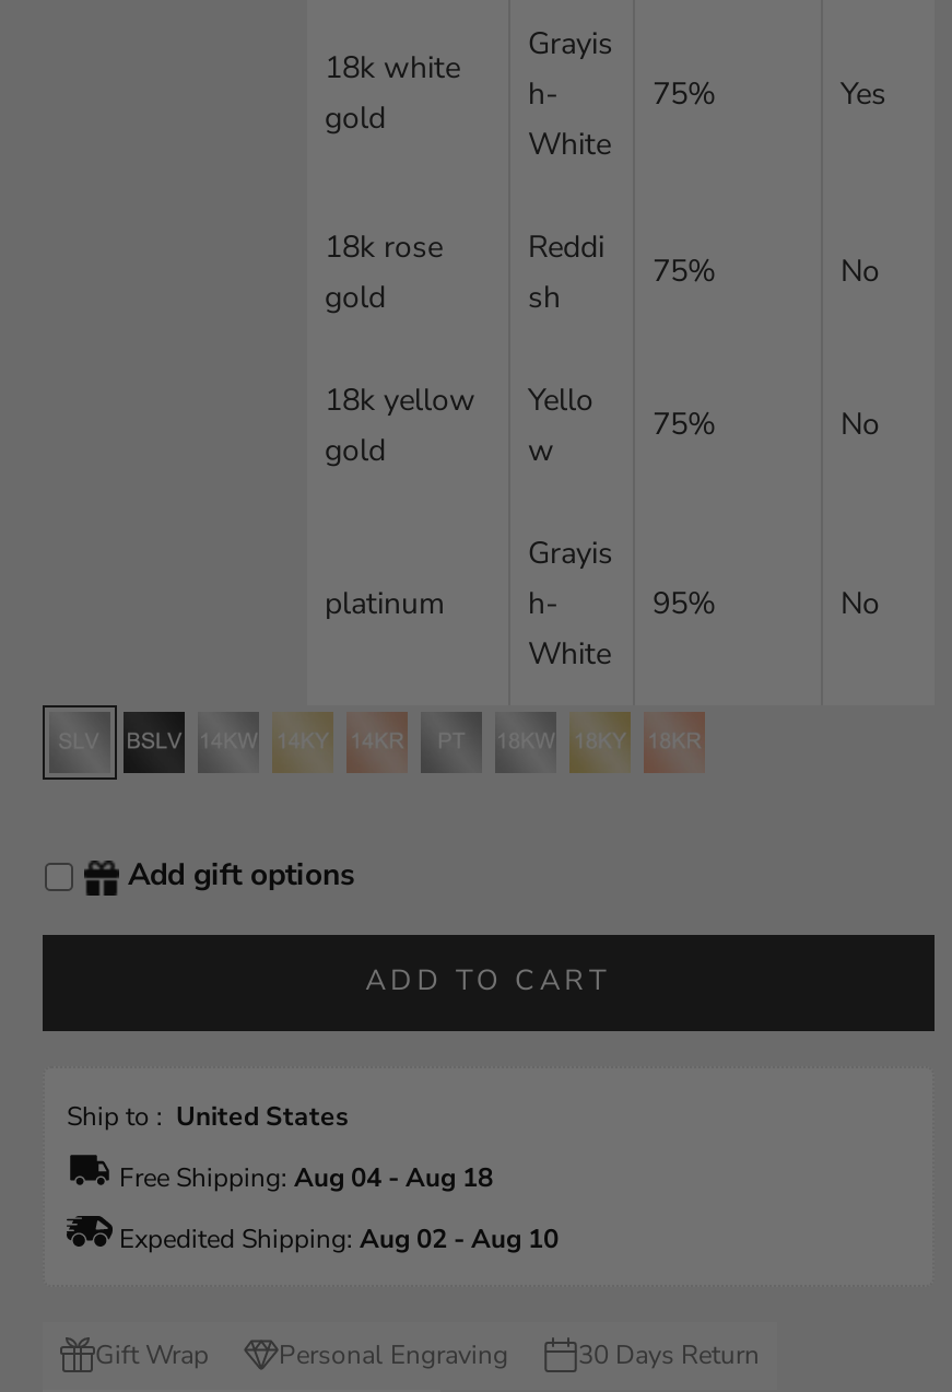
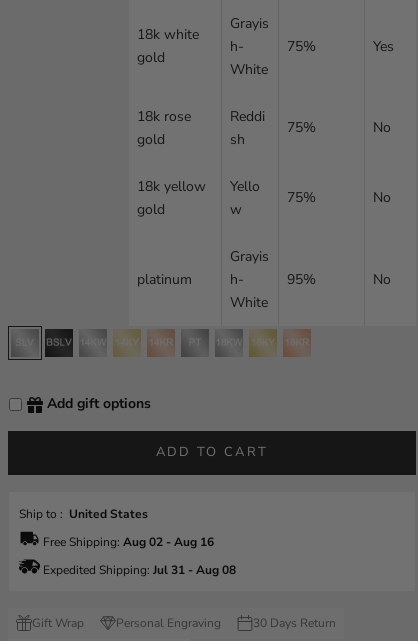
- Free Shipping: Aug 04 - Aug 18
+ Free Shipping: Aug 02 - Aug 16

- Expedited Shipping: Aug 02 - Aug 10
+ Expedited Shipping: Jul 31 - Aug 08
